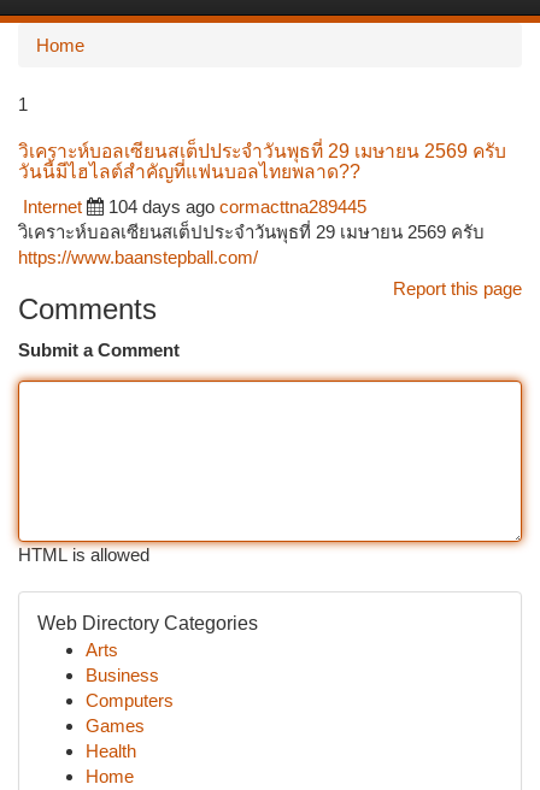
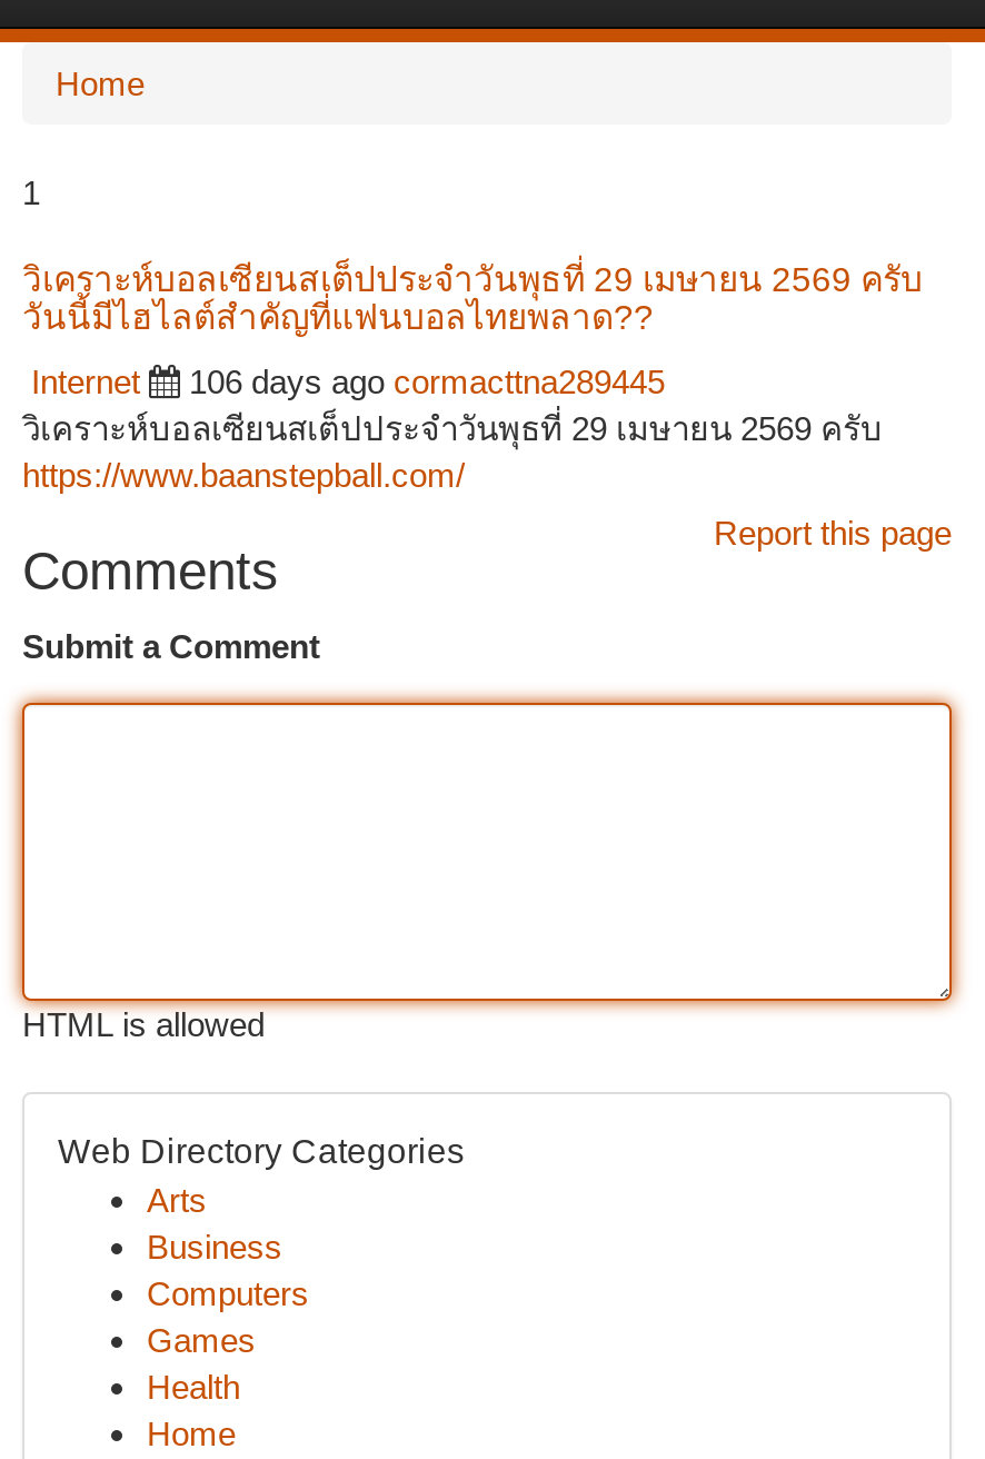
- 104 days ago cormacttna289445
+ 106 days ago cormacttna289445
